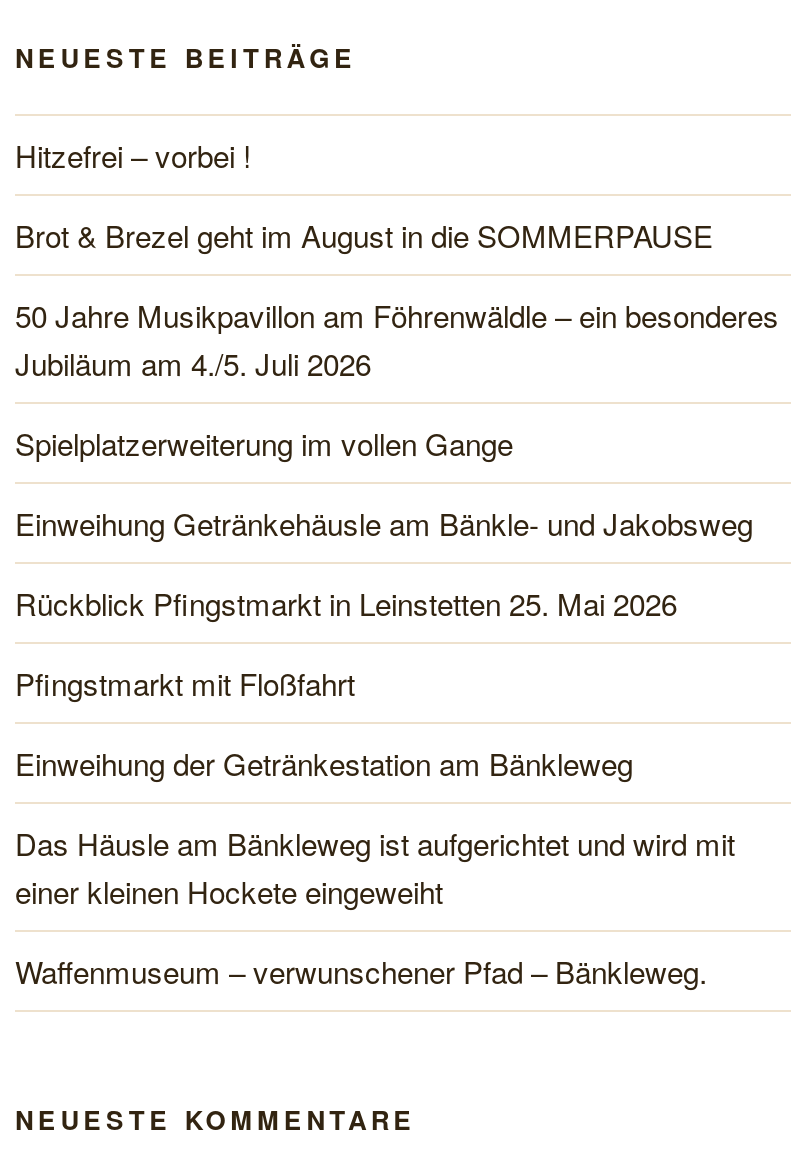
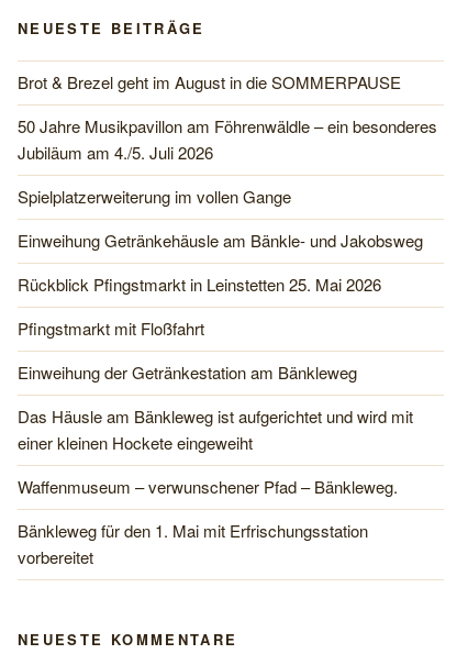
- Hitzefrei – vorbei !

moved up: Brot & Brezel geht im August in die SOMMERPAUSE | 50 Jahre Musikpavillon am Föhrenwäldle – ein besonderes | Jubiläum am 4./5. Juli 2026 | ... | einer kleinen Hockete eingeweiht | Waffenmuseum – verwunschener Pfad – Bänkleweg.

+ Bänkleweg für den 1. Mai mit Erfrischungsstation
+ vorbereitet
